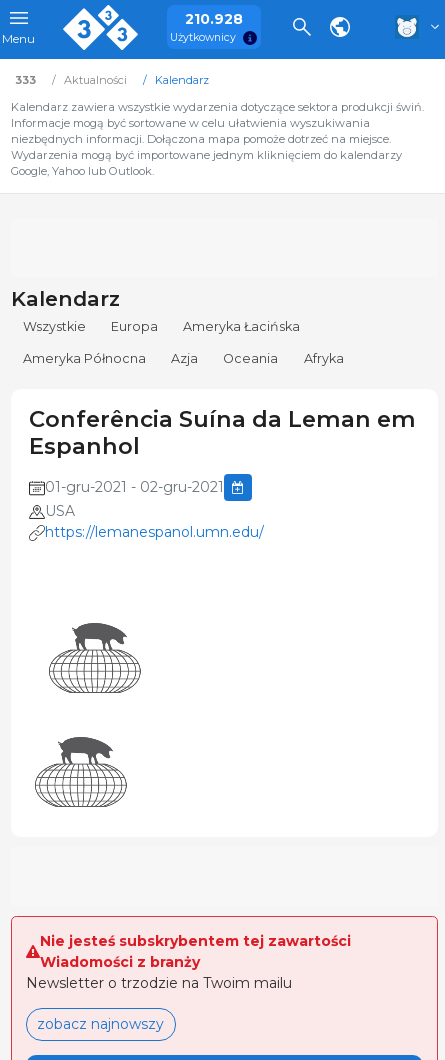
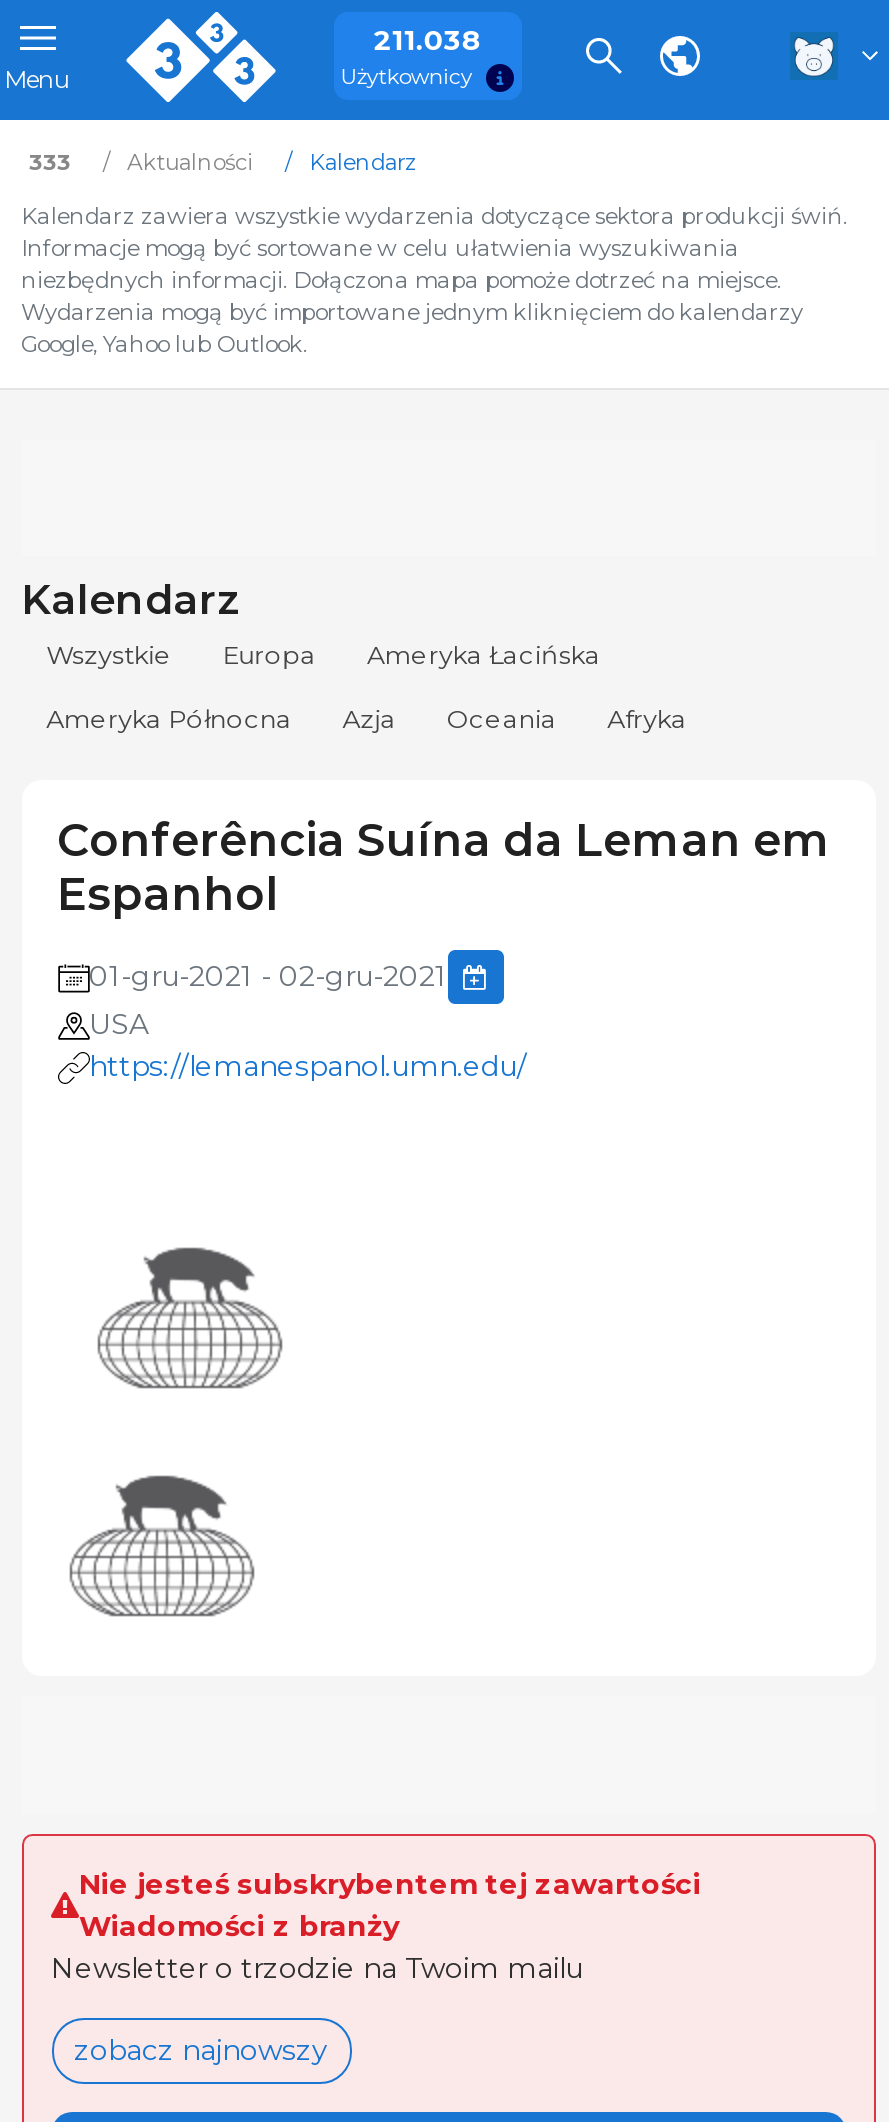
- 210.928
+ 211.038
